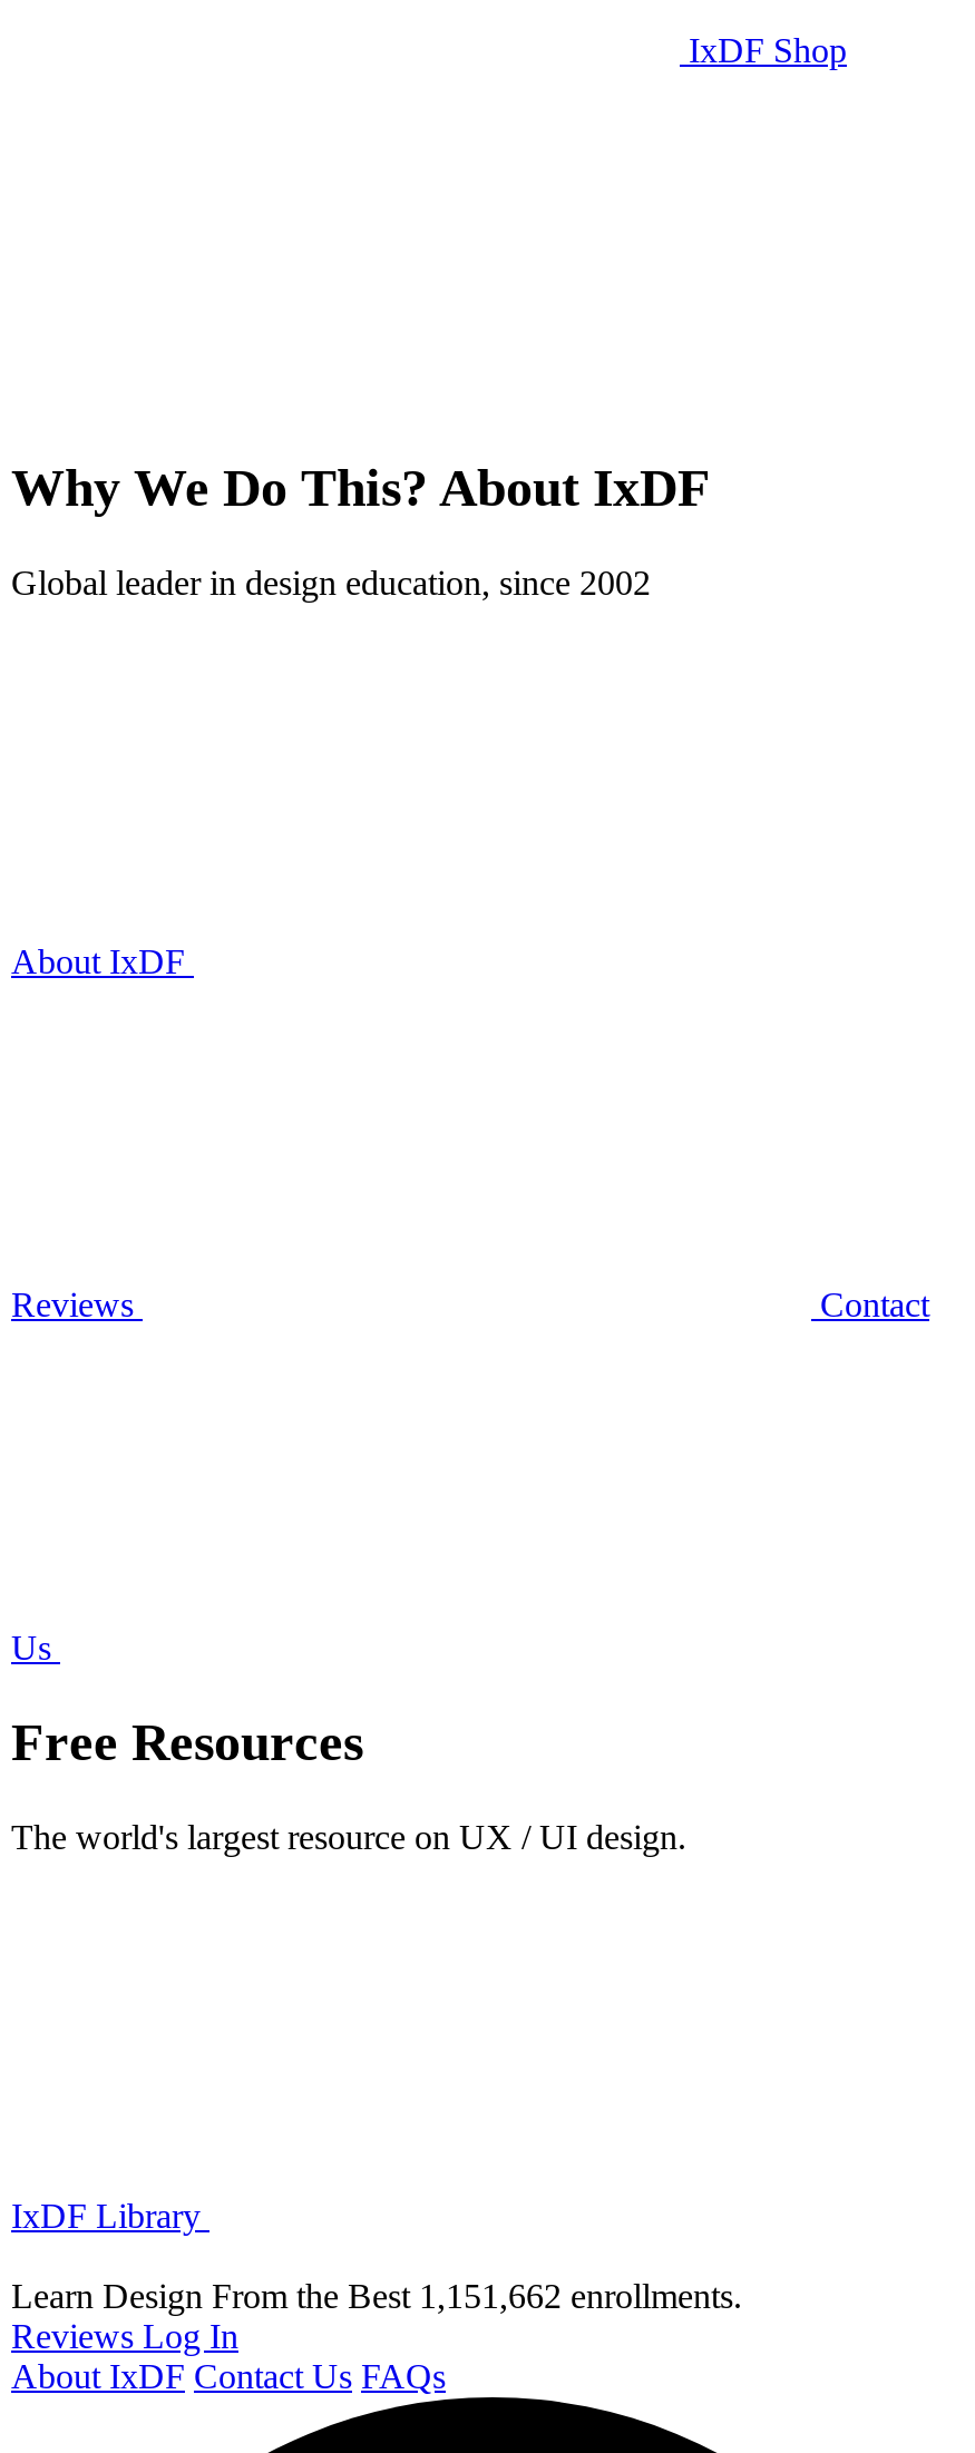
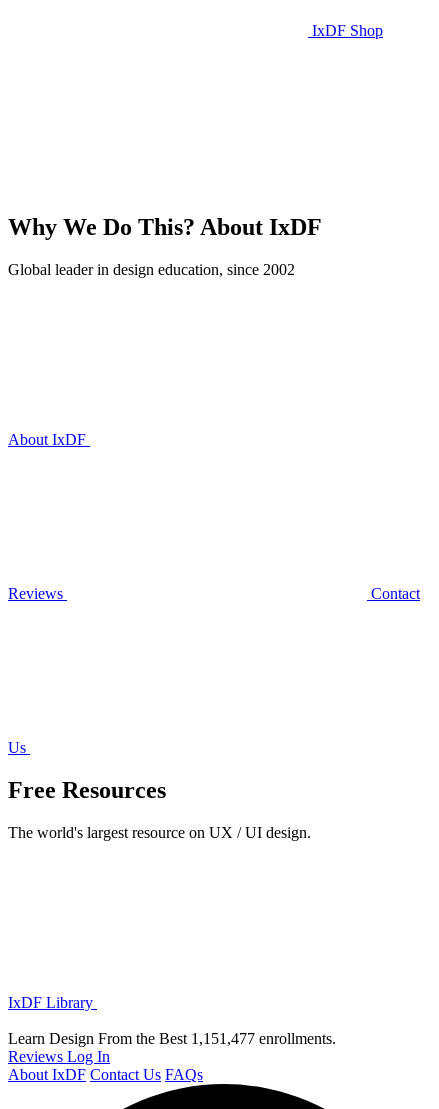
- Learn Design From the Best 1,151,662 enrollments.
+ Learn Design From the Best 1,151,477 enrollments.
